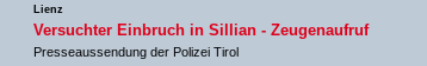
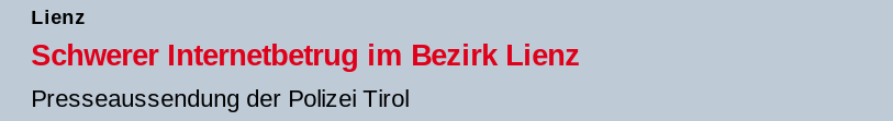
- Versuchter Einbruch in Sillian - Zeugenaufruf
+ Schwerer Internetbetrug im Bezirk Lienz
